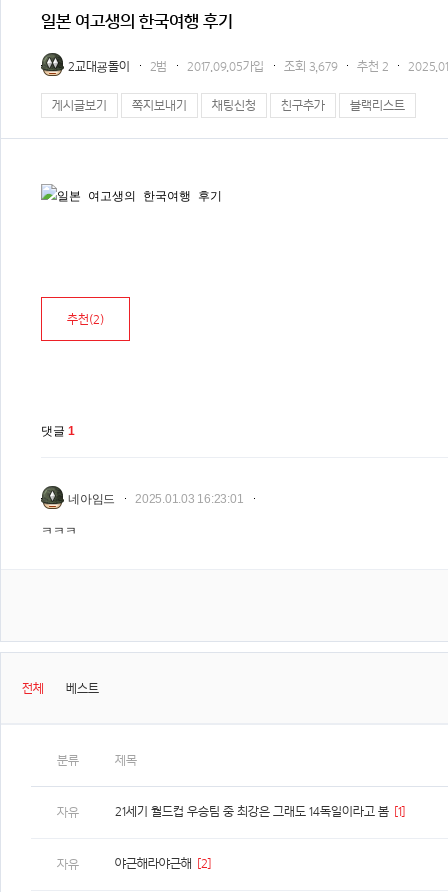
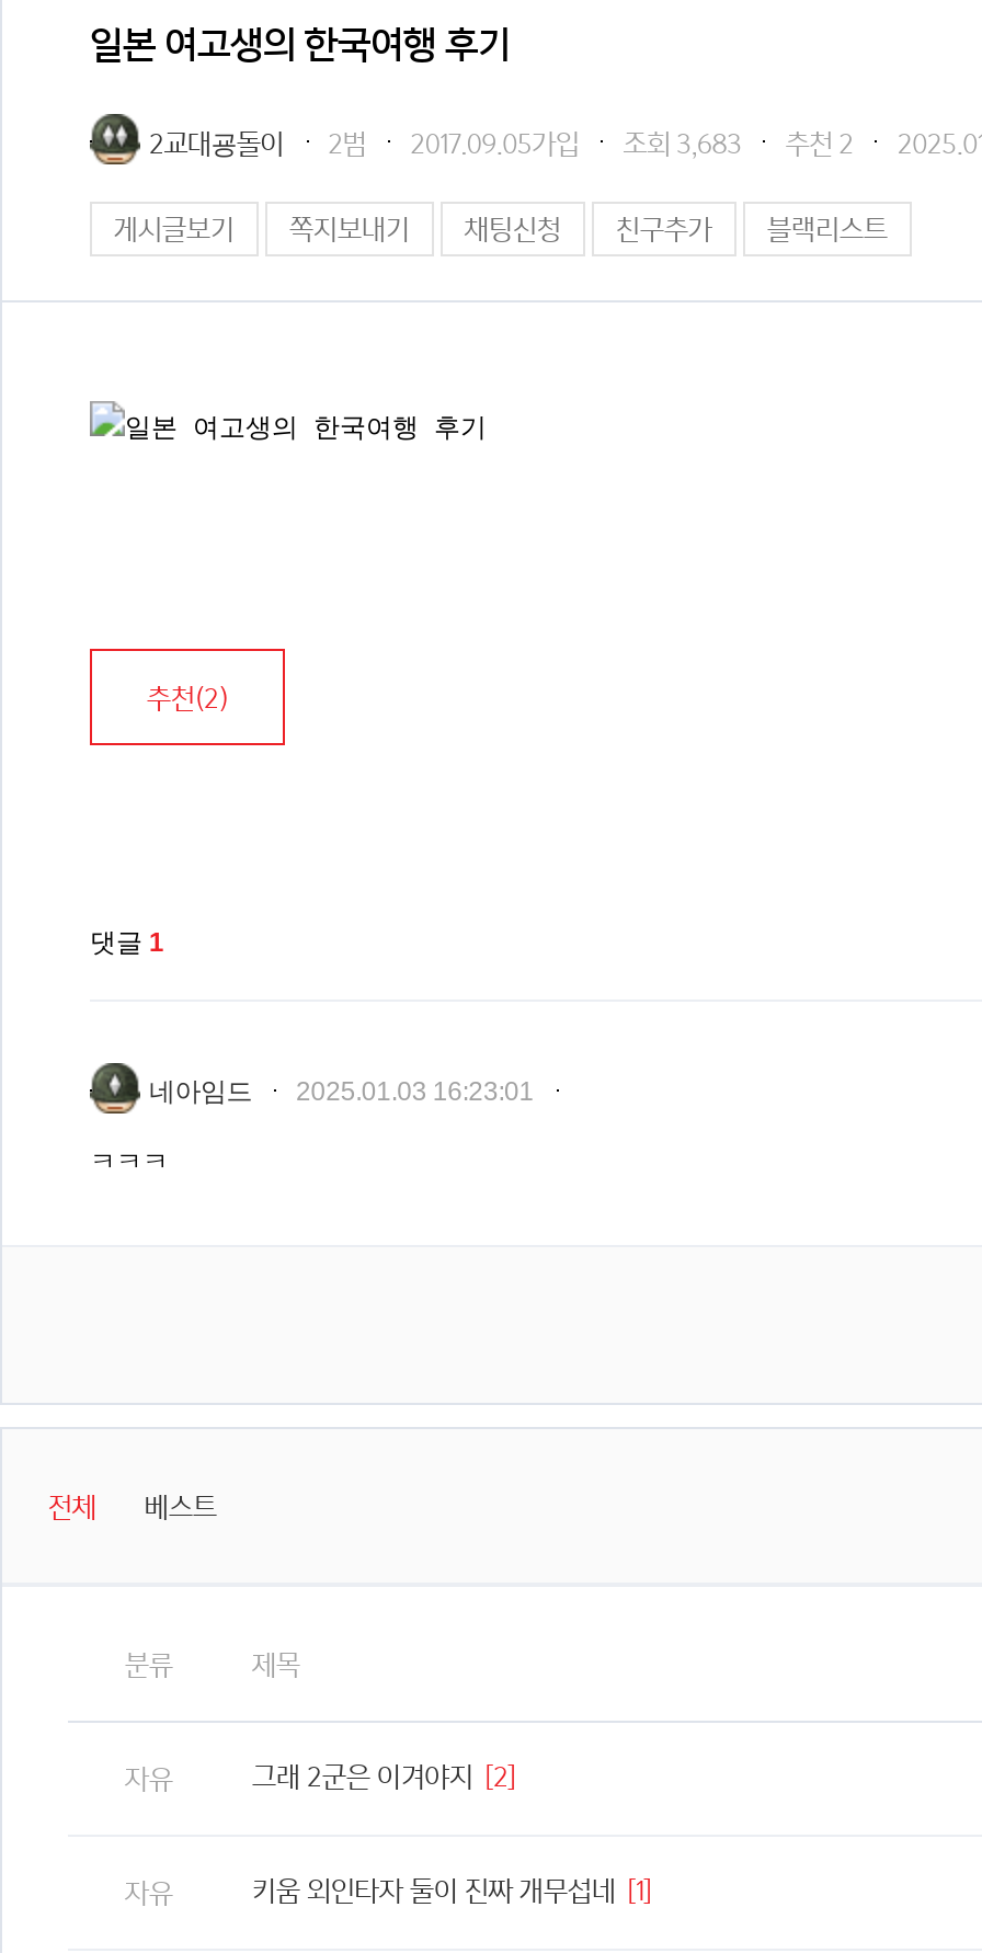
- 조회 3,679
+ 조회 3,683

- 21세기 월드컵 우승팀 중 최강은 그래도 14독일이라고 봄 [1]
+ 그래 2군은 이겨야지 [2]

- 야근해라야근해 [2]
+ 키움 외인타자 둘이 진짜 개무섭네 [1]
